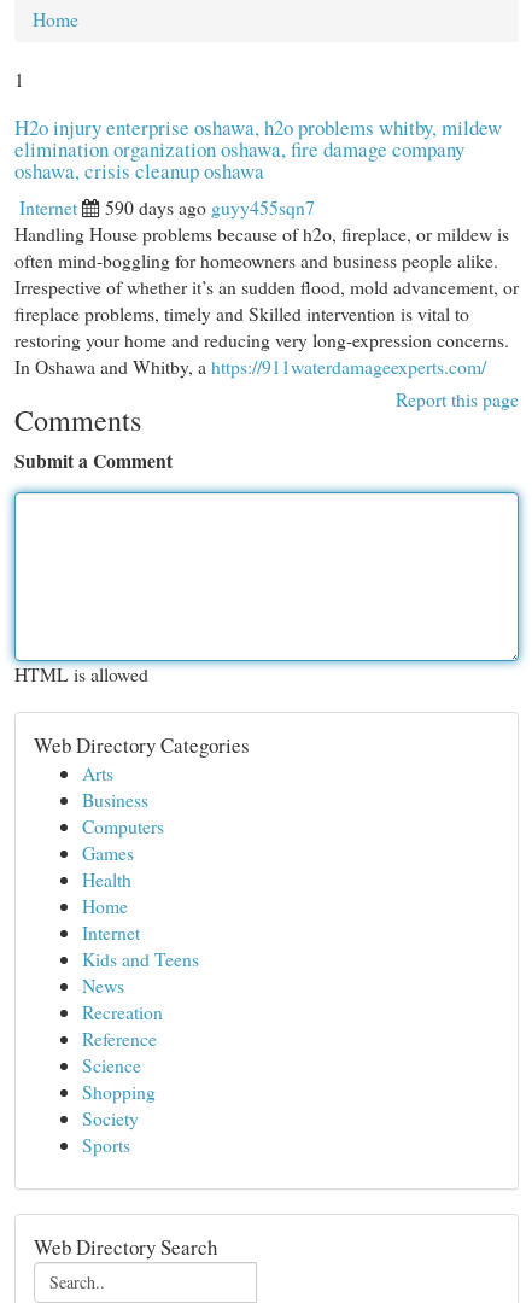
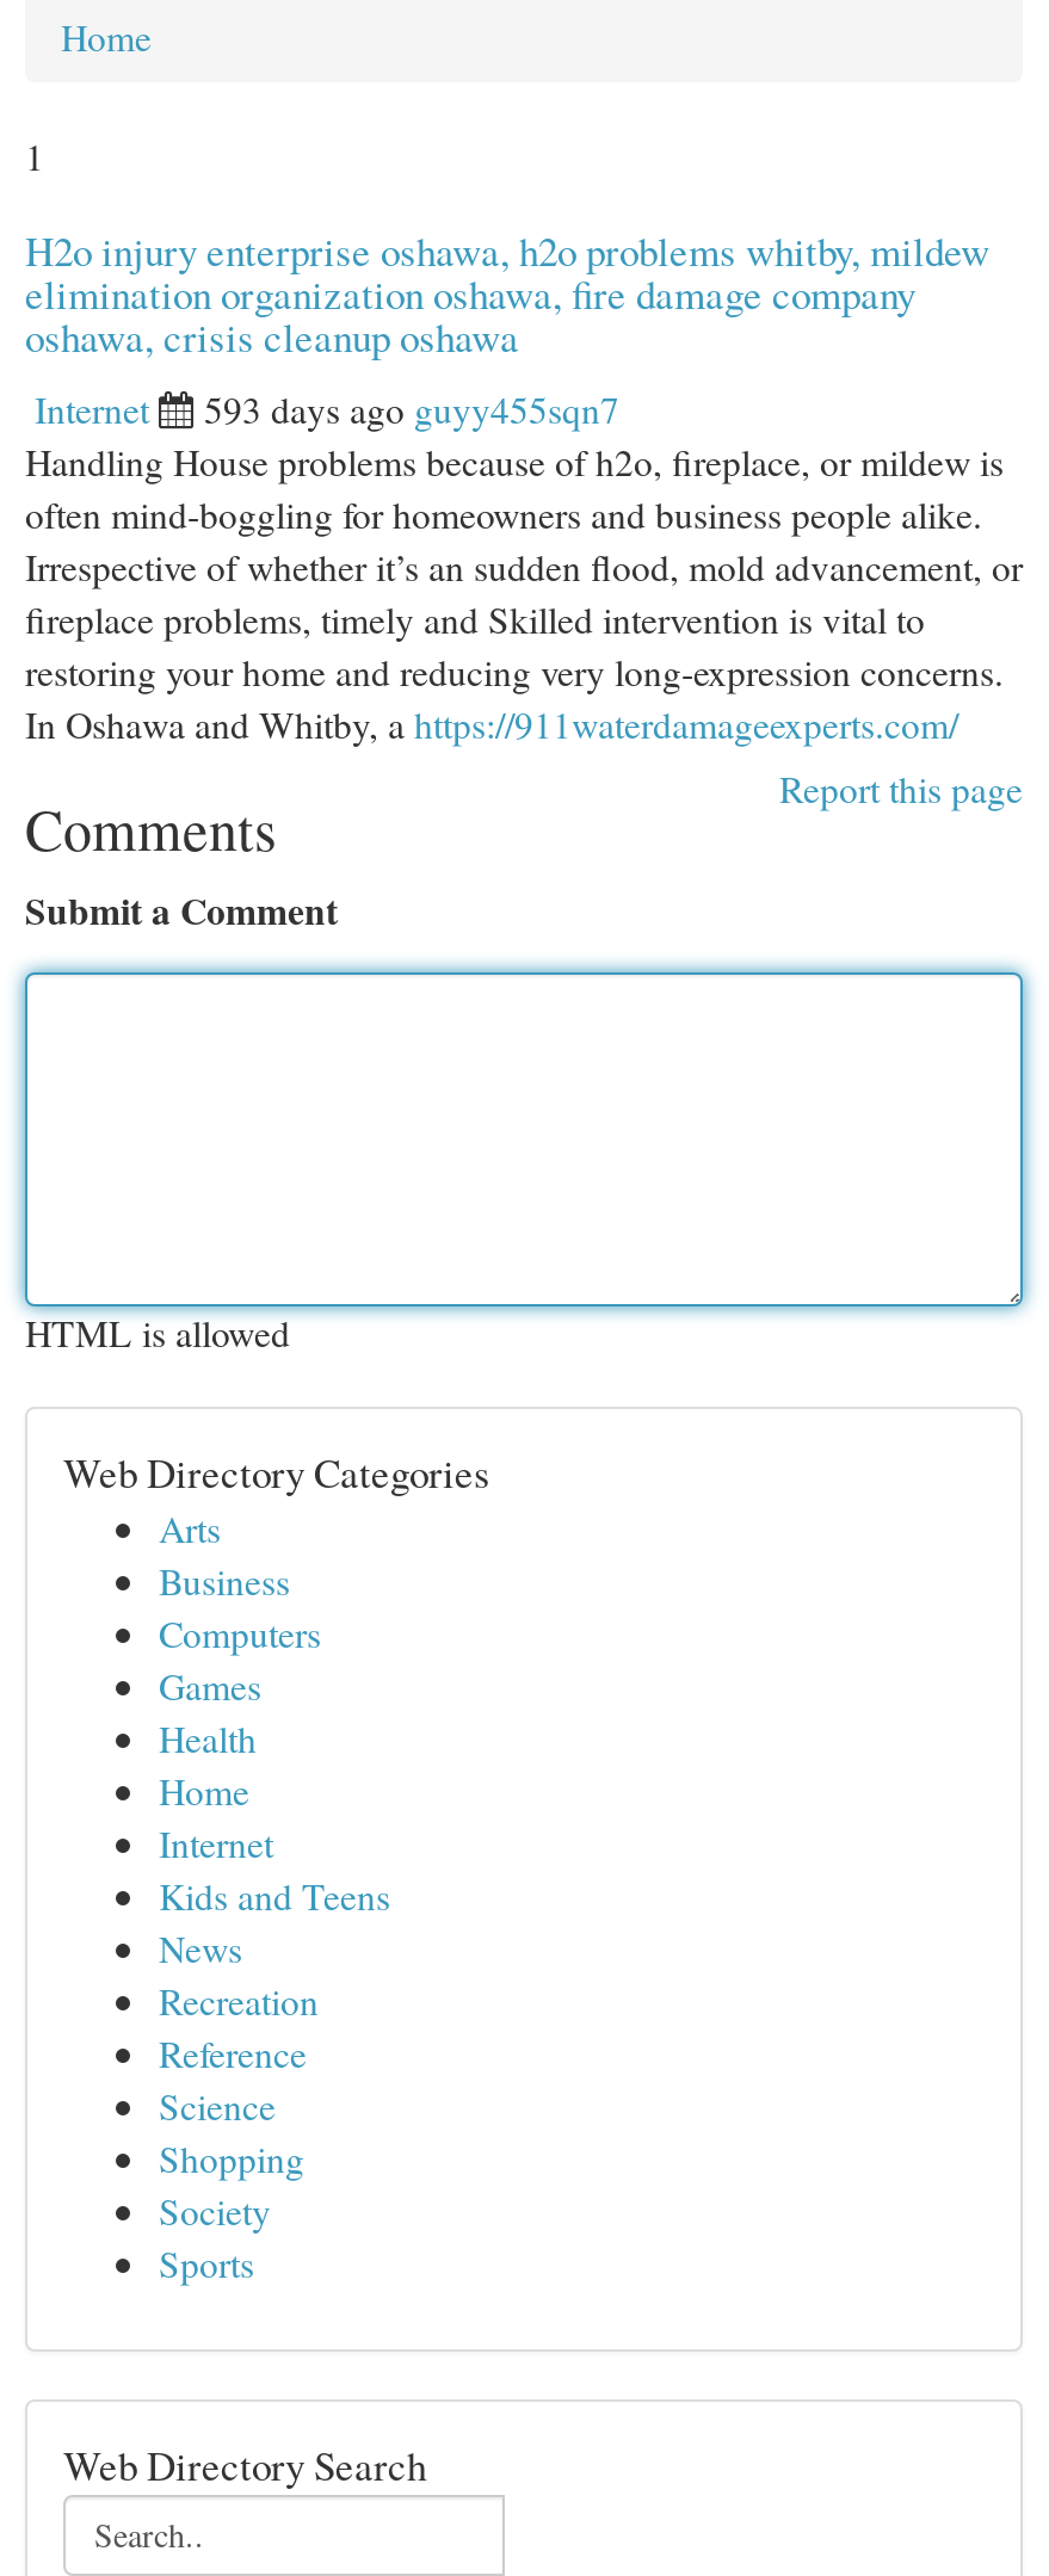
- 590 days ago guyy455sqn7
+ 593 days ago guyy455sqn7
